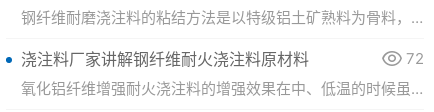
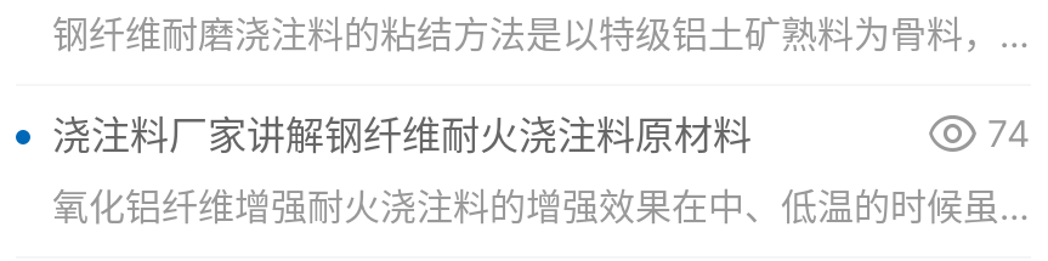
- 72
+ 74
